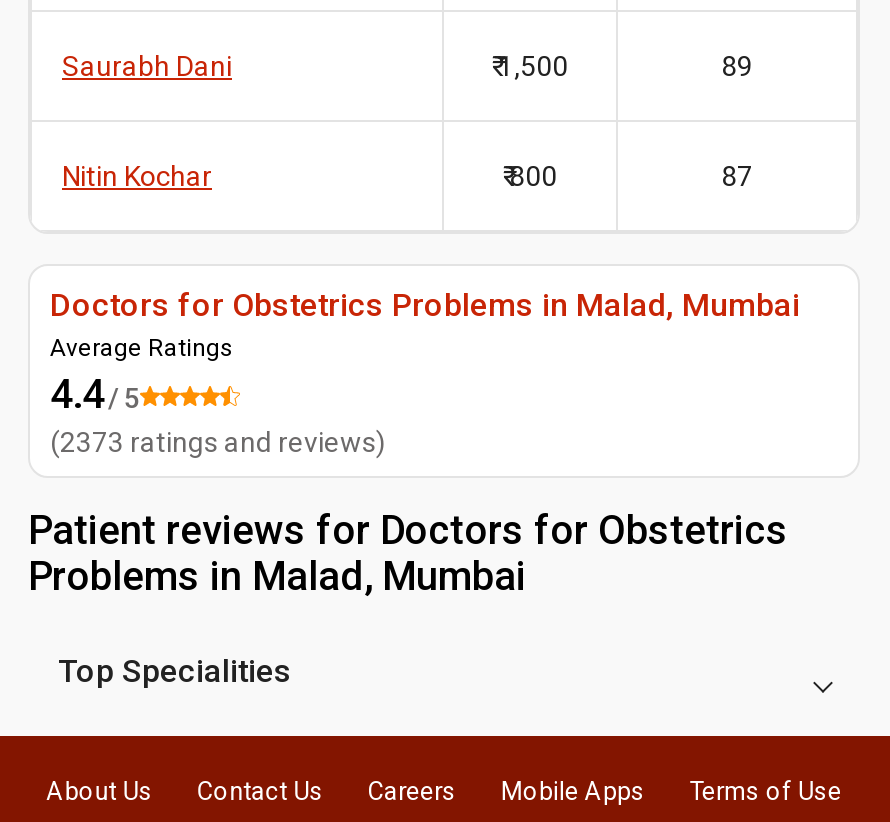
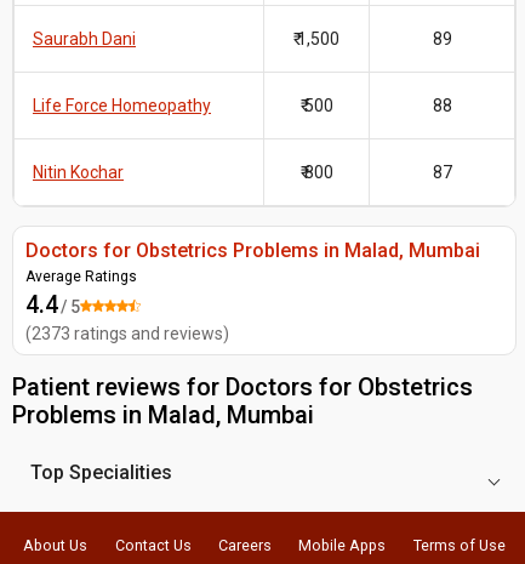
+ Life Force Homeopathy
+ ₹ 500
+ 88
